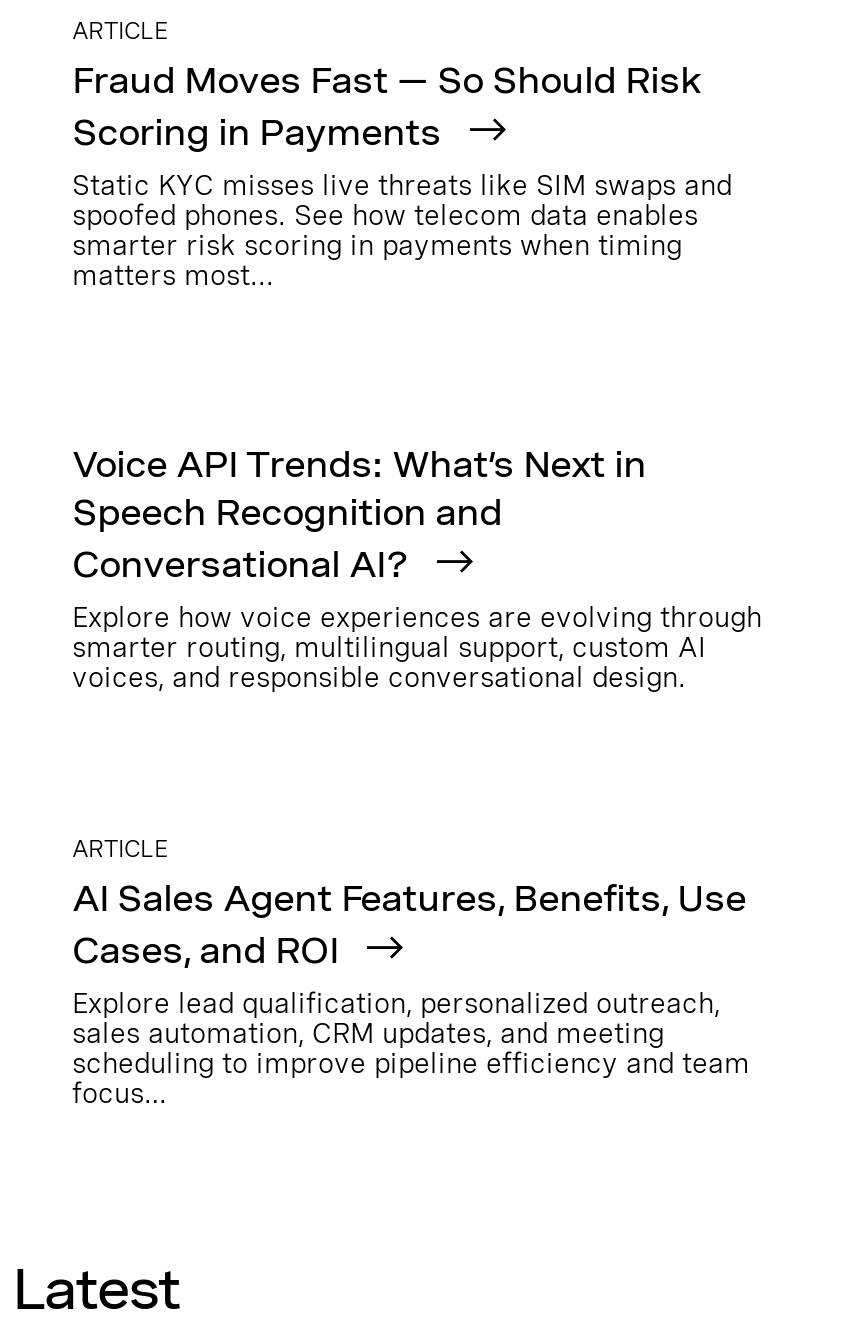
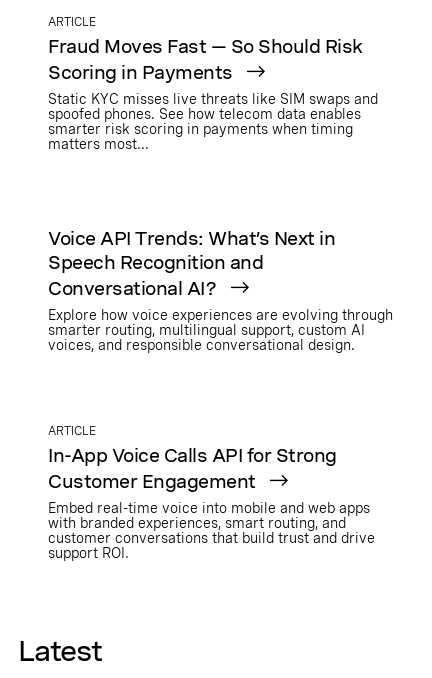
- AI Sales Agent Features, Benefits, Use
- Cases, and ROI
- Explore lead qualification, personalized outreach,
- sales automation, CRM updates, and meeting
- scheduling to improve pipeline efficiency and team
- focus…
+ In-App Voice Calls API for Strong
+ Customer Engagement
+ Embed real-time voice into mobile and web apps
+ with branded experiences, smart routing, and
+ customer conversations that build trust and drive
+ support ROI.
